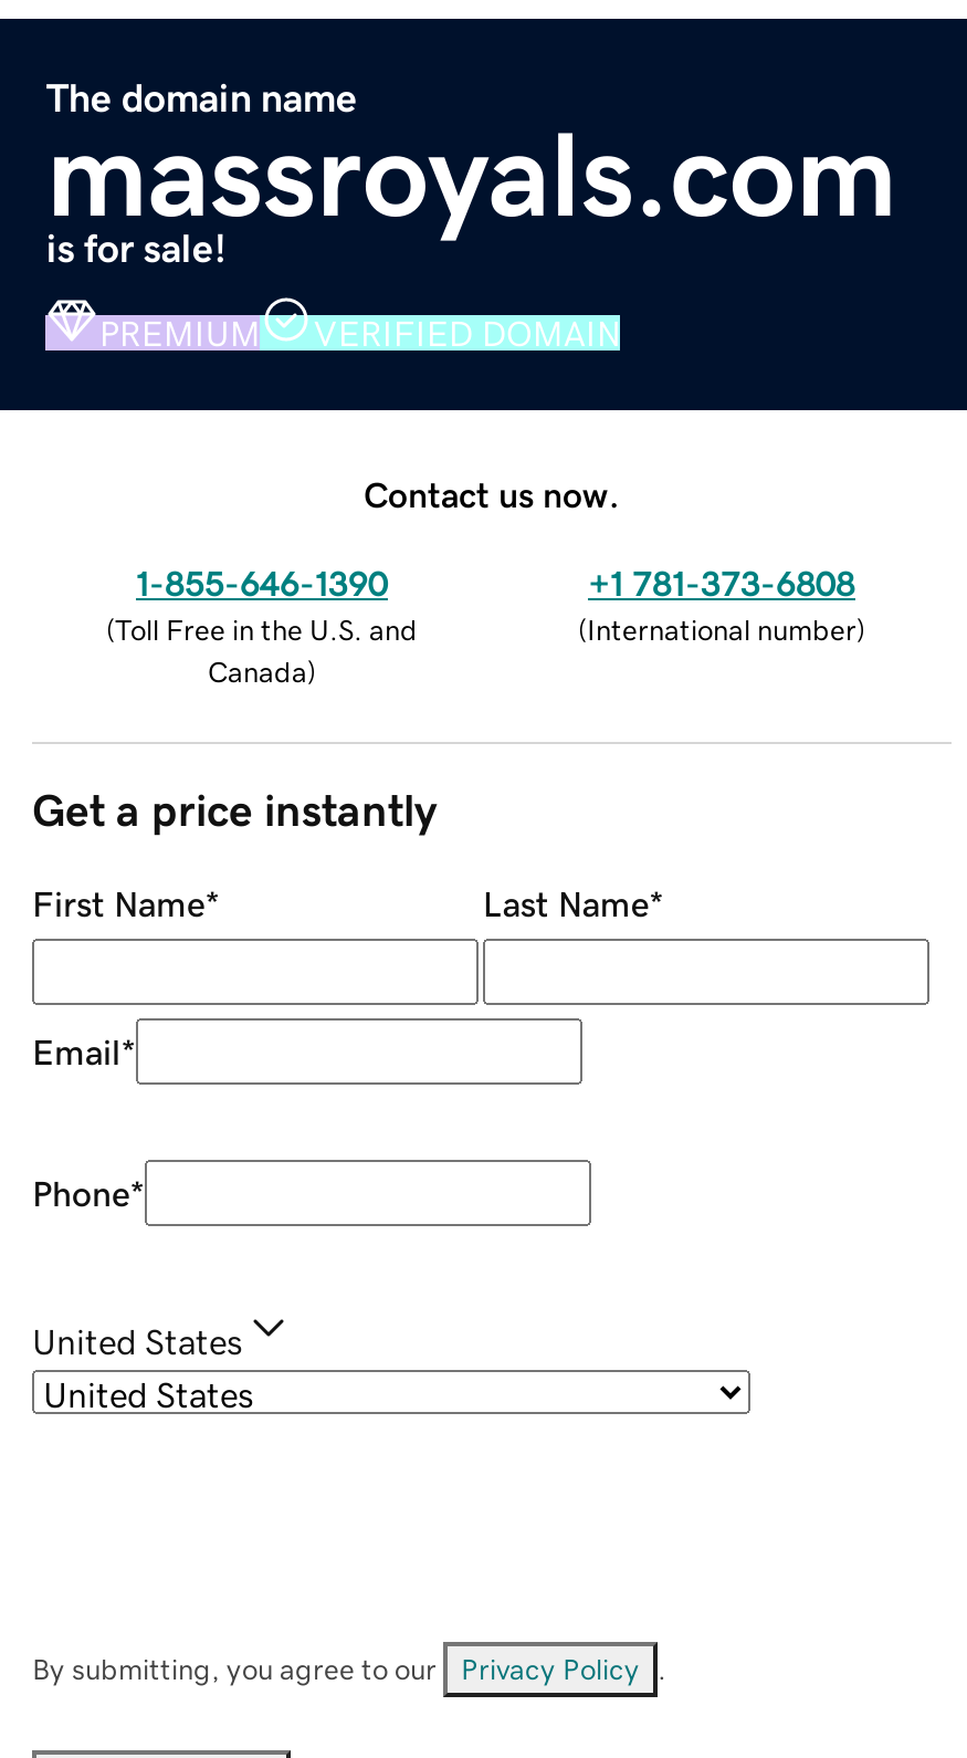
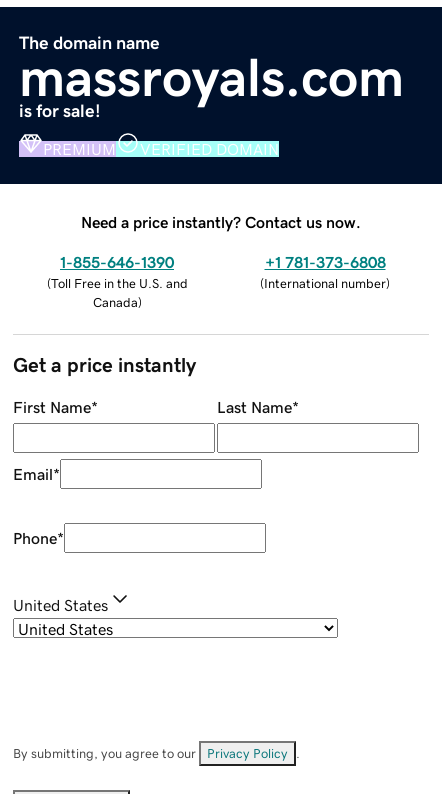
- Contact us now.
+ Need a price instantly? Contact us now.
